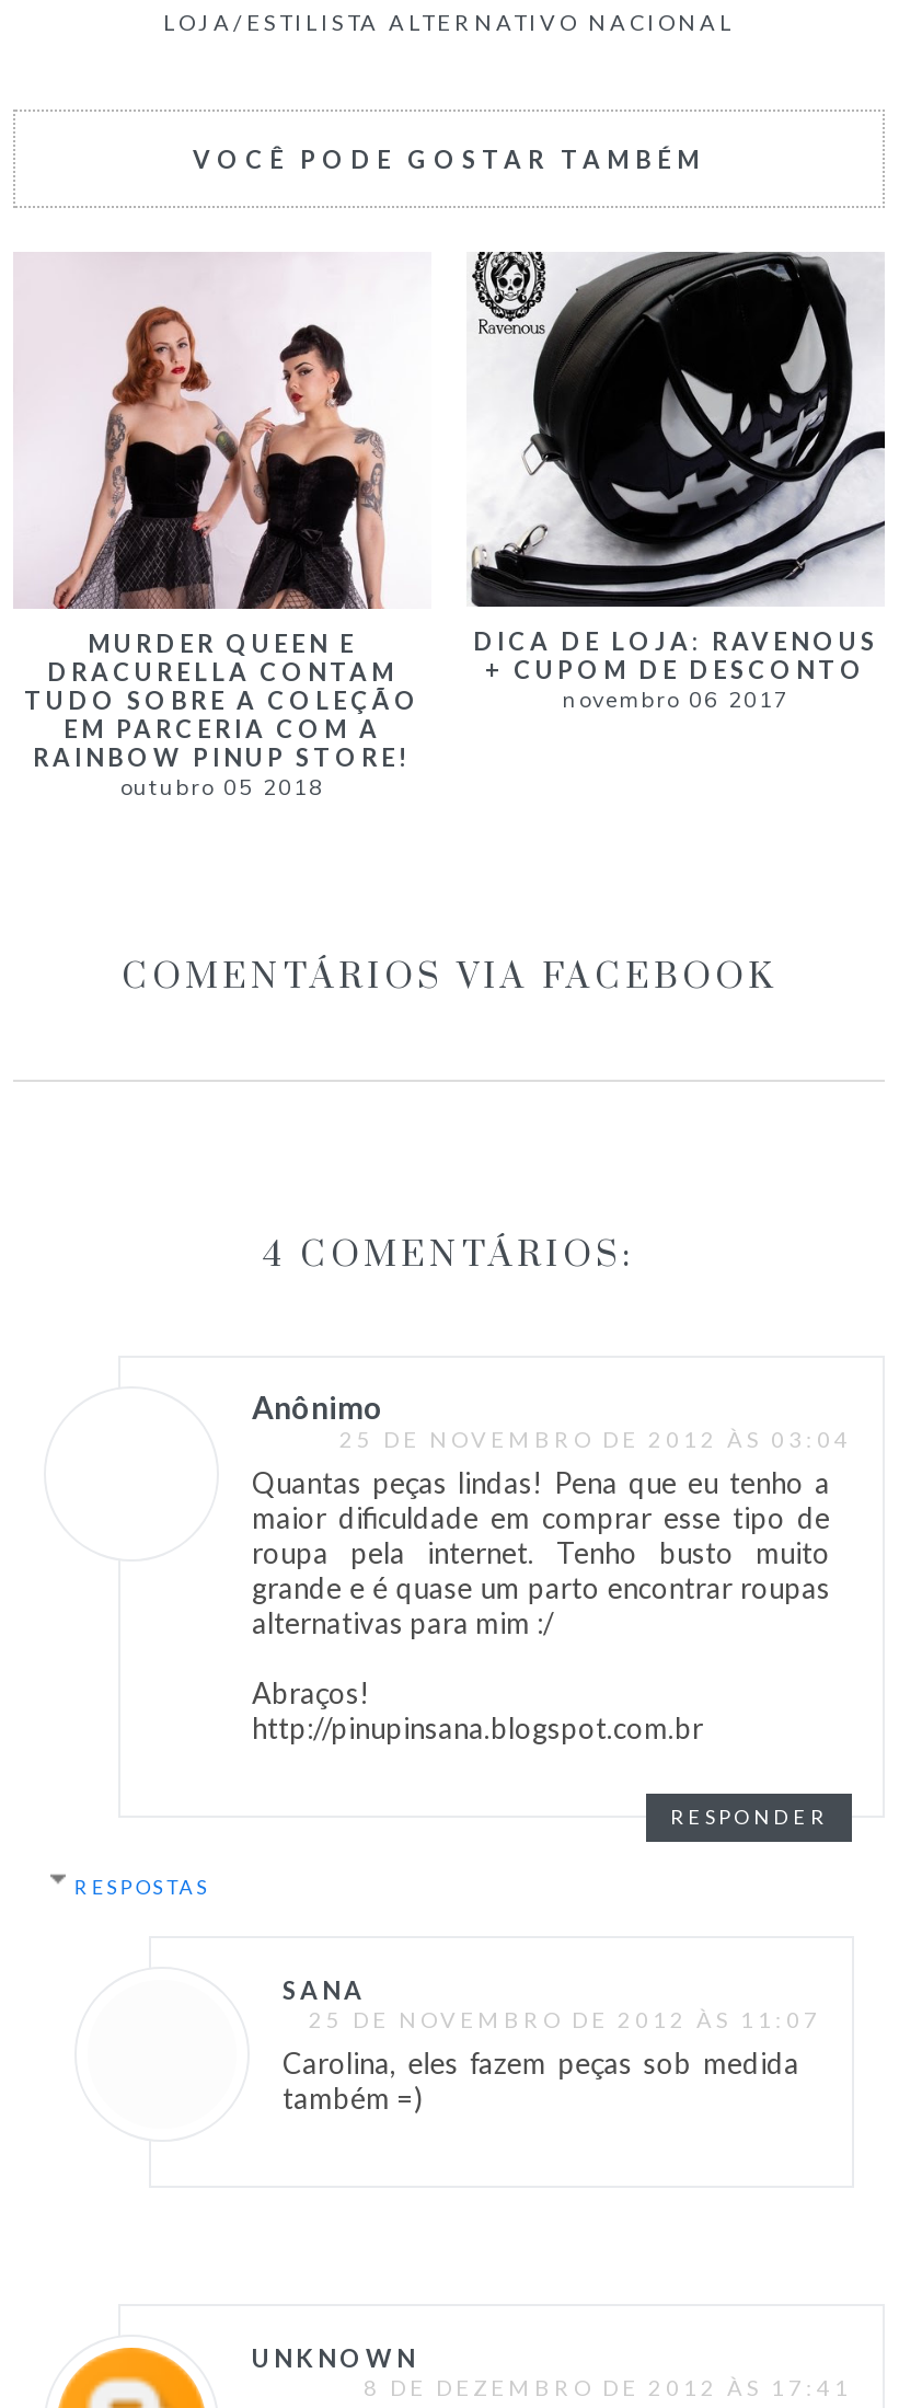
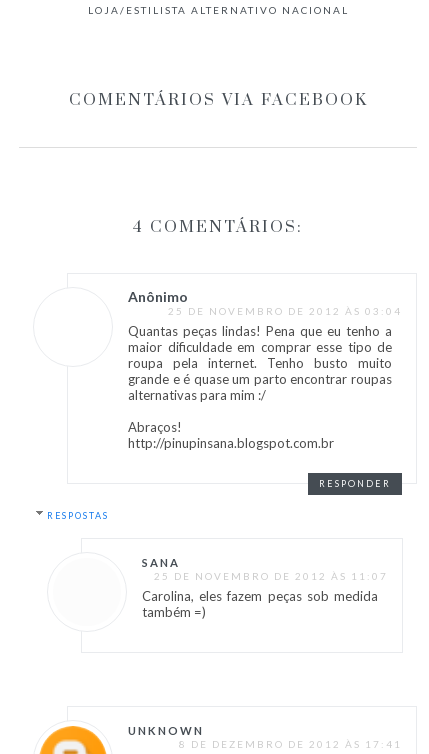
- VOCÊ PODE GOSTAR TAMBÉM

- [image]
- MURDER QUEEN E
- DRACURELLA CONTAM
- TUDO SOBRE A COLEÇÃO
- EM PARCERIA COM A
- RAINBOW PINUP STORE!
- outubro 05 2018

- [image]
- DICA DE LOJA: RAVENOUS
- + CUPOM DE DESCONTO
- novembro 06 2017
